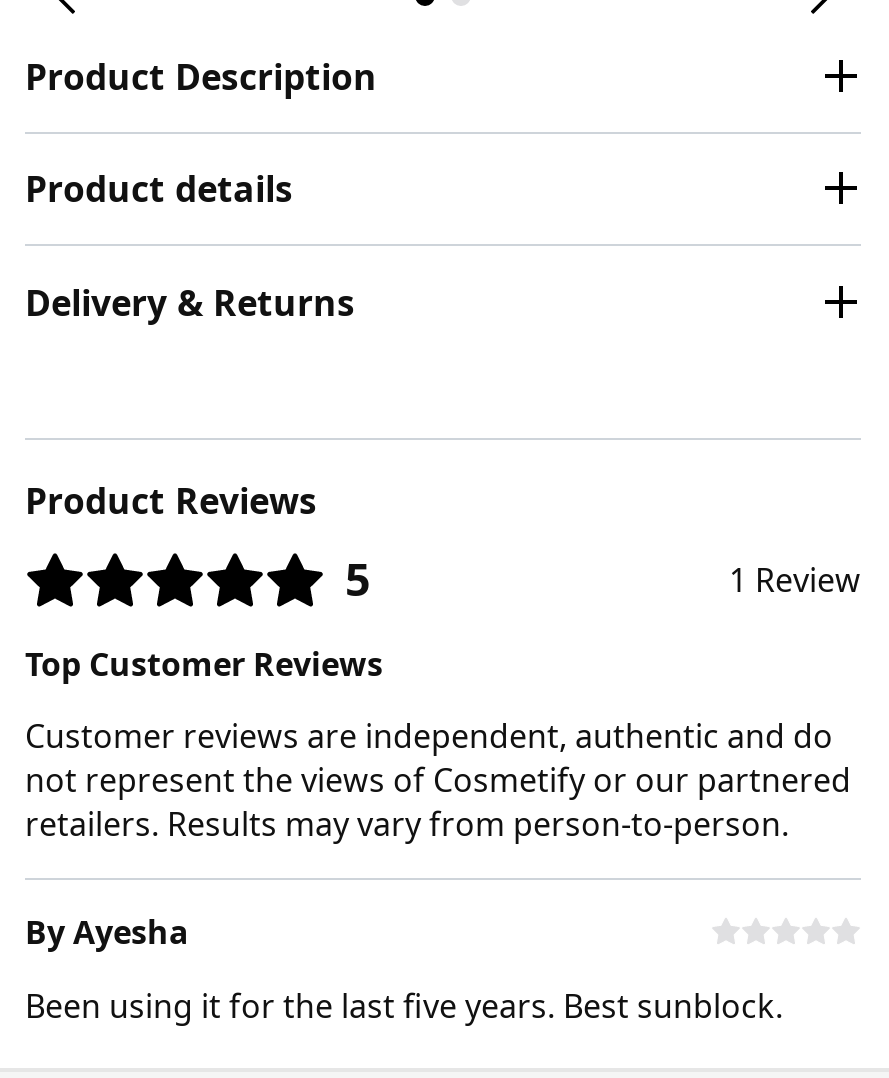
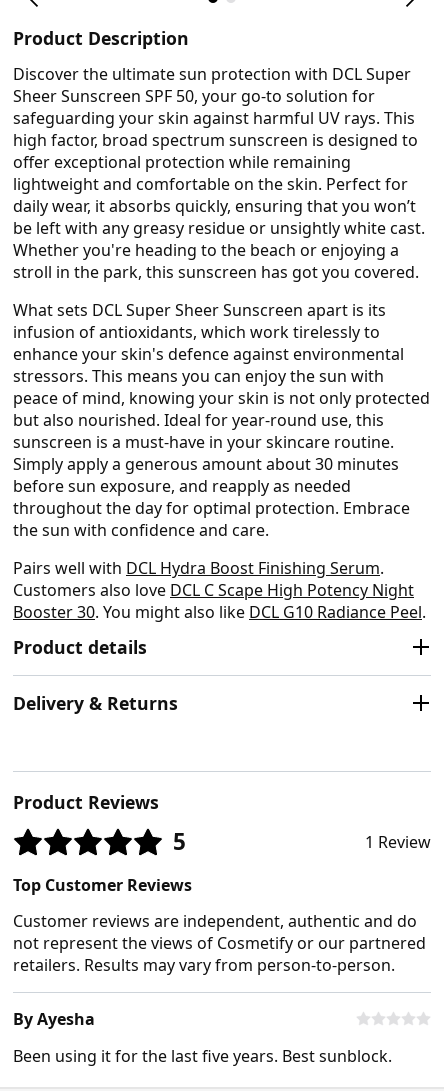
+ Discover the ultimate sun protection with DCL Super
+ Sheer Sunscreen SPF 50, your go-to solution for
+ safeguarding your skin against harmful UV rays. This
+ high factor, broad spectrum sunscreen is designed to
+ offer exceptional protection while remaining
+ lightweight and comfortable on the skin. Perfect for
+ daily wear, it absorbs quickly, ensuring that you won’t
+ be left with any greasy residue or unsightly white cast.
+ Whether you're heading to the beach or enjoying a
+ stroll in the park, this sunscreen has got you covered.
+ What sets DCL Super Sheer Sunscreen apart is its
+ infusion of antioxidants, which work tirelessly to
+ enhance your skin's defence against environmental
+ stressors. This means you can enjoy the sun with
+ peace of mind, knowing your skin is not only protected
+ but also nourished. Ideal for year-round use, this
+ sunscreen is a must-have in your skincare routine.
+ Simply apply a generous amount about 30 minutes
+ before sun exposure, and reapply as needed
+ throughout the day for optimal protection. Embrace
+ the sun with confidence and care.
+ Pairs well with DCL Hydra Boost Finishing Serum.
+ Customers also love DCL C Scape High Potency Night
+ Booster 30. You might also likeDCL G10 Radiance Peel.
